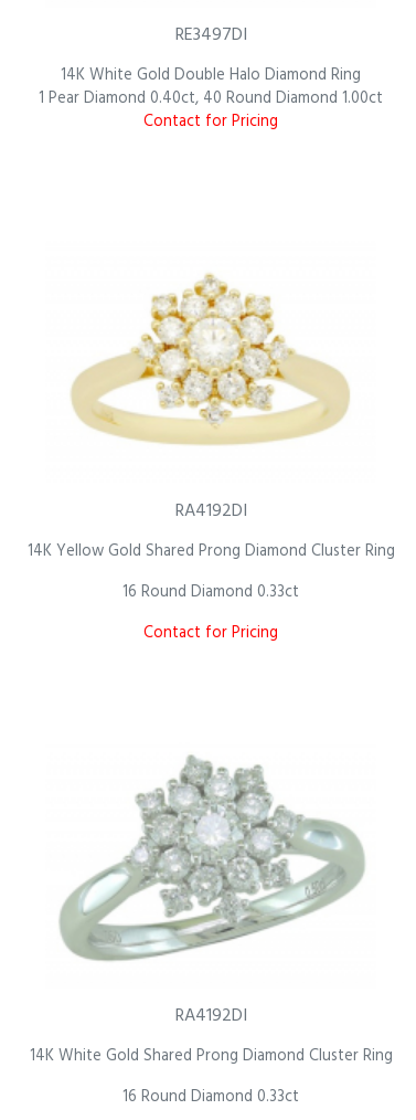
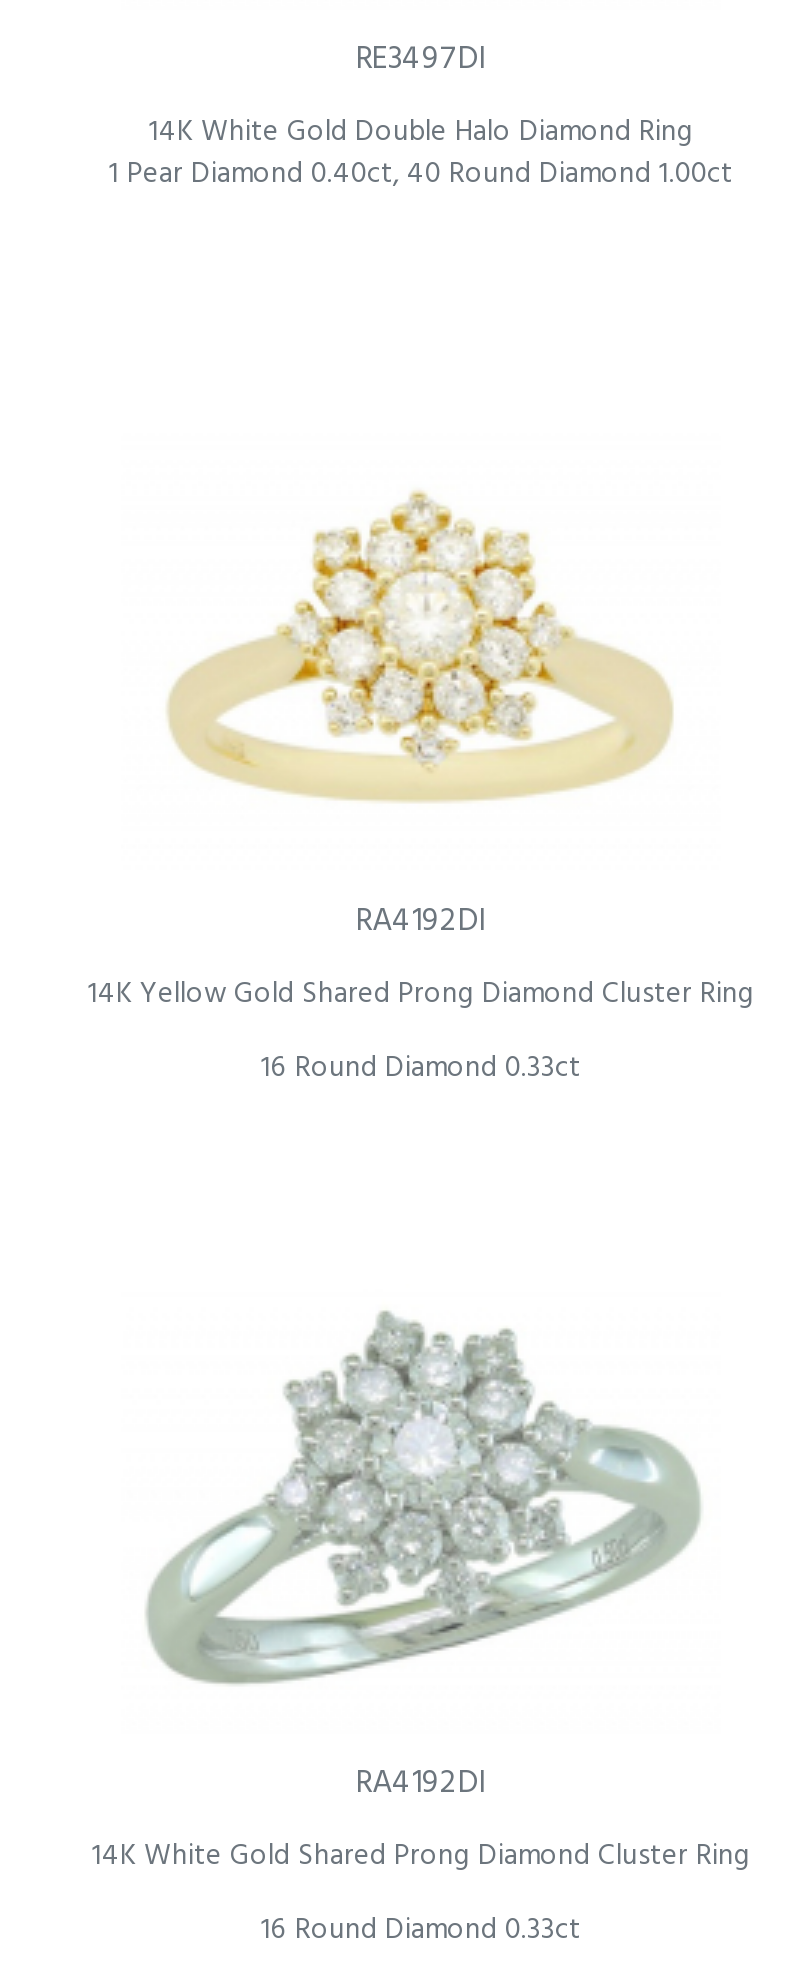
- Contact for Pricing

- Contact for Pricing
